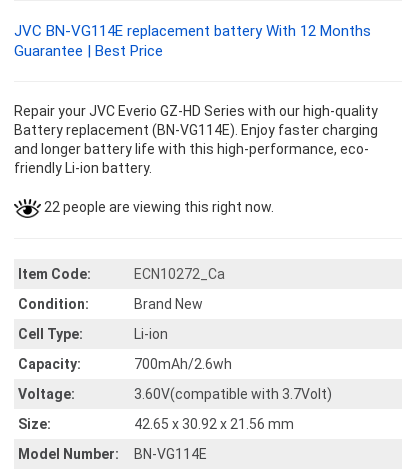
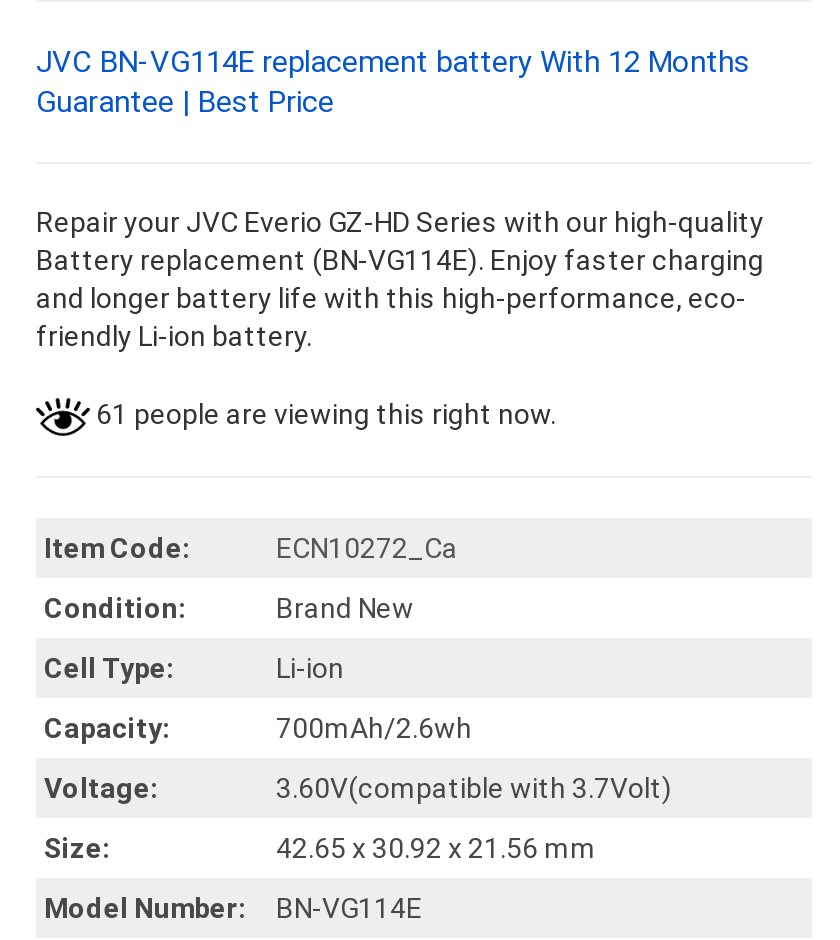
- 22 people are viewing this right now.
+ 61 people are viewing this right now.
